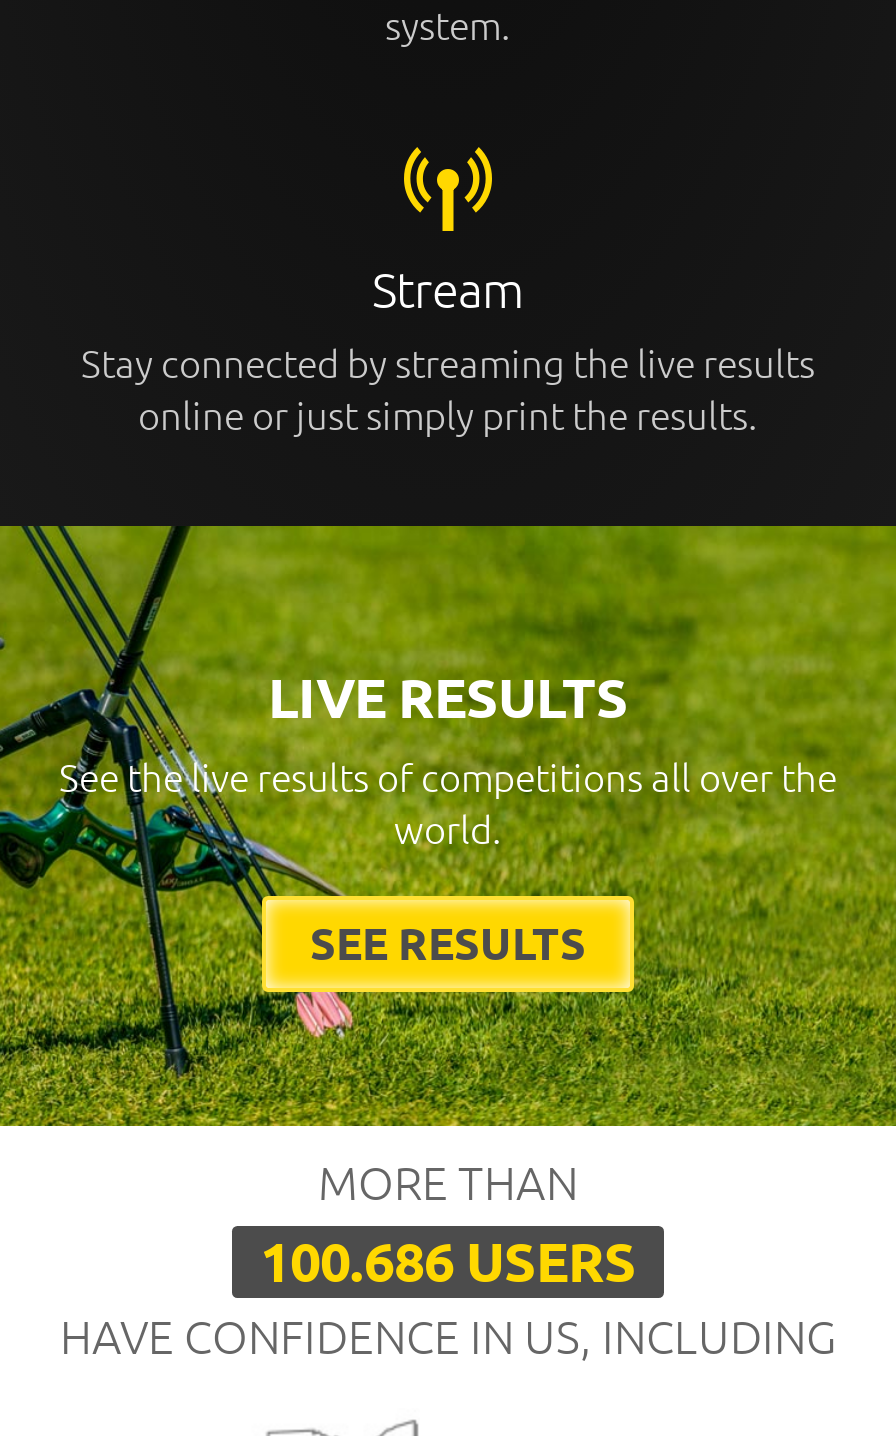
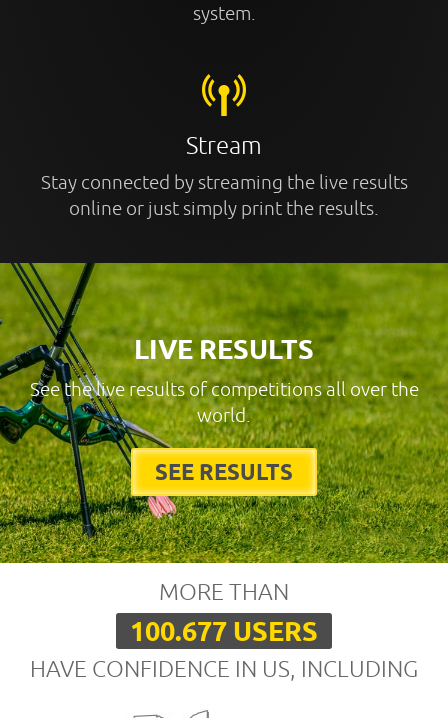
- 100.686 USERS
+ 100.677 USERS
